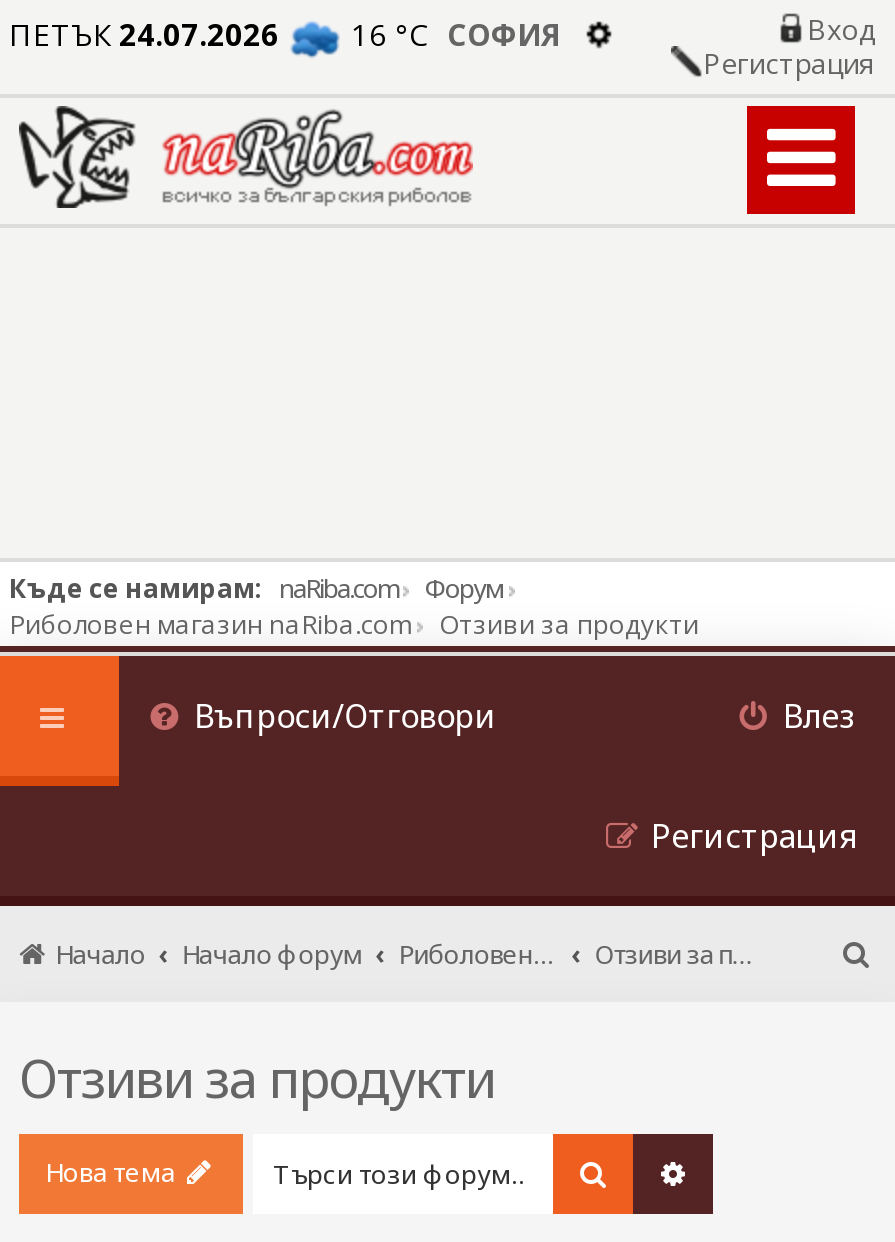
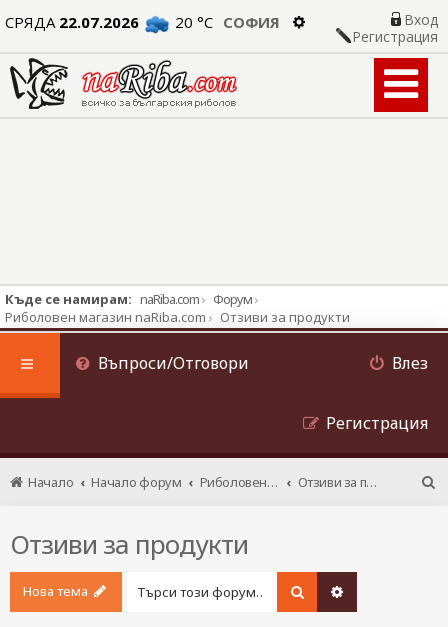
- ПЕТЪК 24.07.2026
- 16 °C СОФИЯ
+ СРЯДА 22.07.2026
+ 20 °C СОФИЯ
